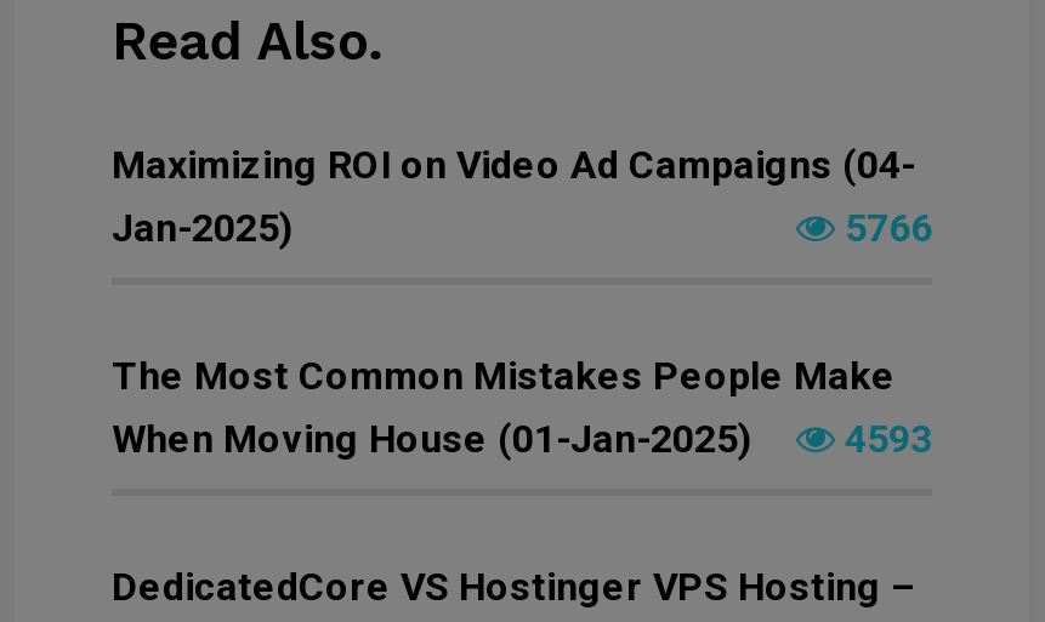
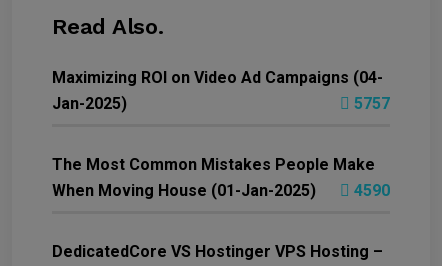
- 5766
+ 5757

- When Moving House (01-Jan-2025) 4593
+ When Moving House (01-Jan-2025) 4590
